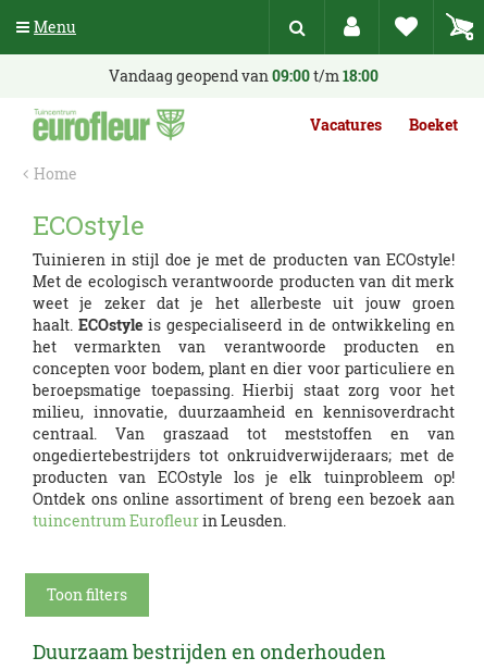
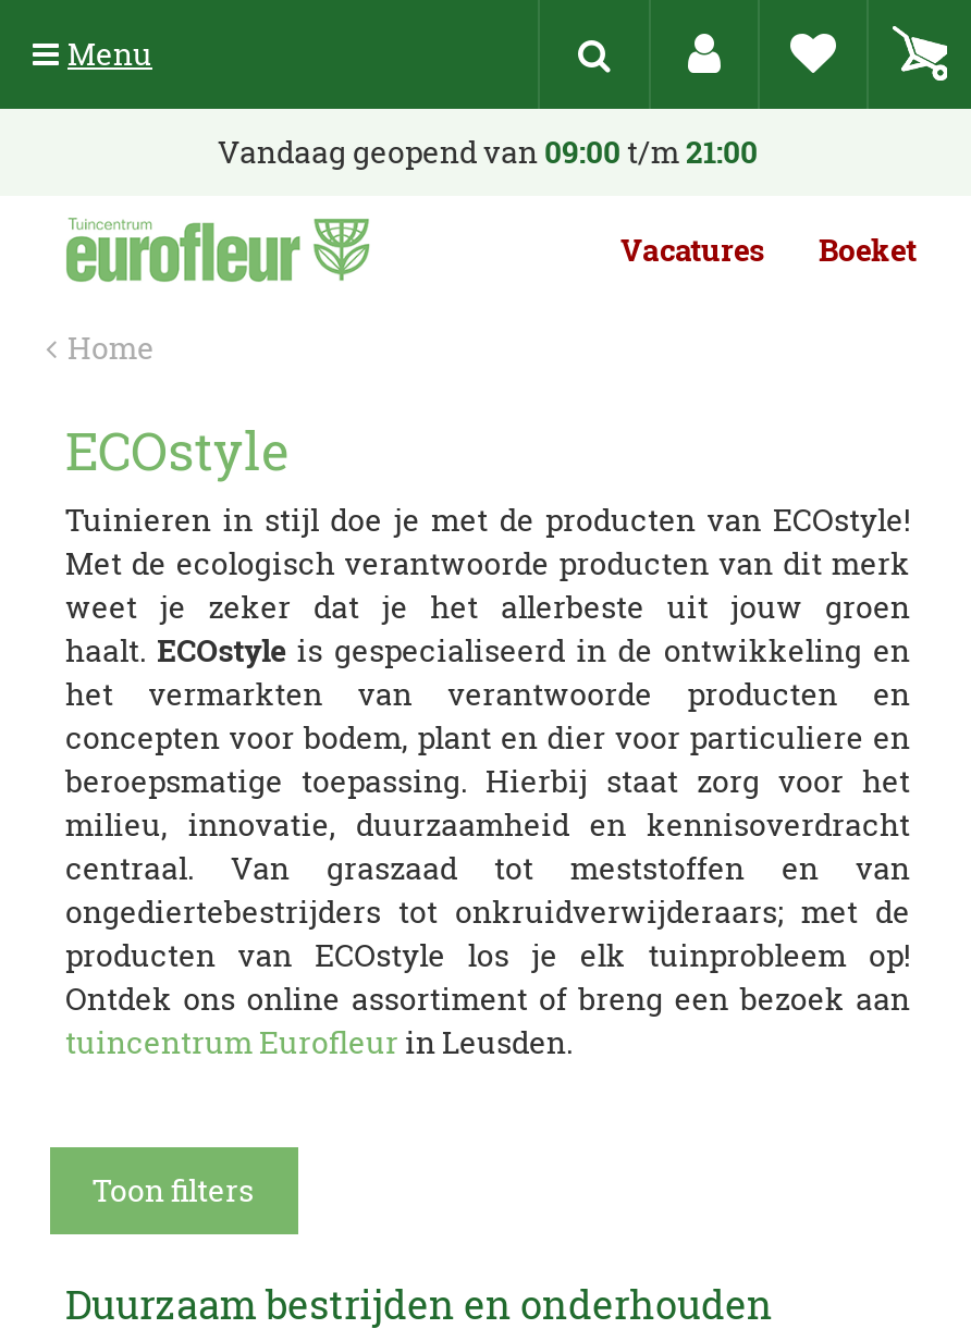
- Vandaag geopend van 09:00 t/m 18:00
+ Vandaag geopend van 09:00 t/m 21:00
